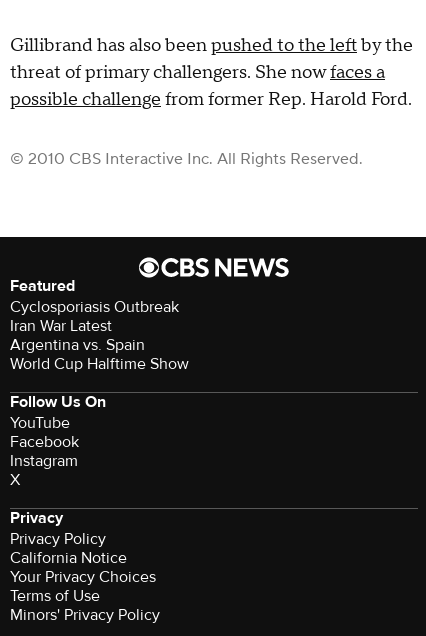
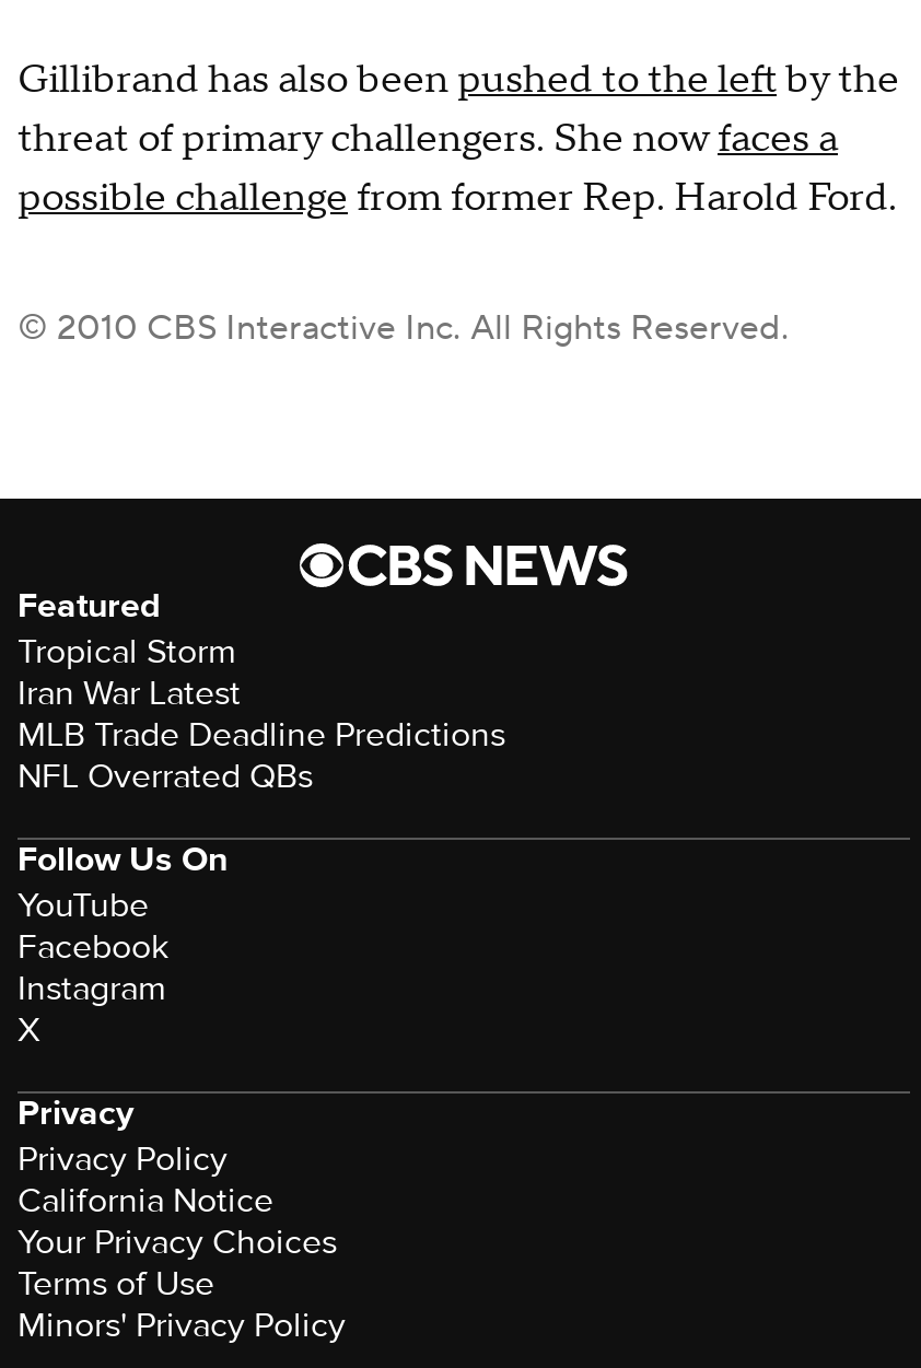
- Cyclosporiasis Outbreak
+ Tropical Storm

- Argentina vs. Spain
- World Cup Halftime Show
+ MLB Trade Deadline Predictions
+ NFL Overrated QBs
